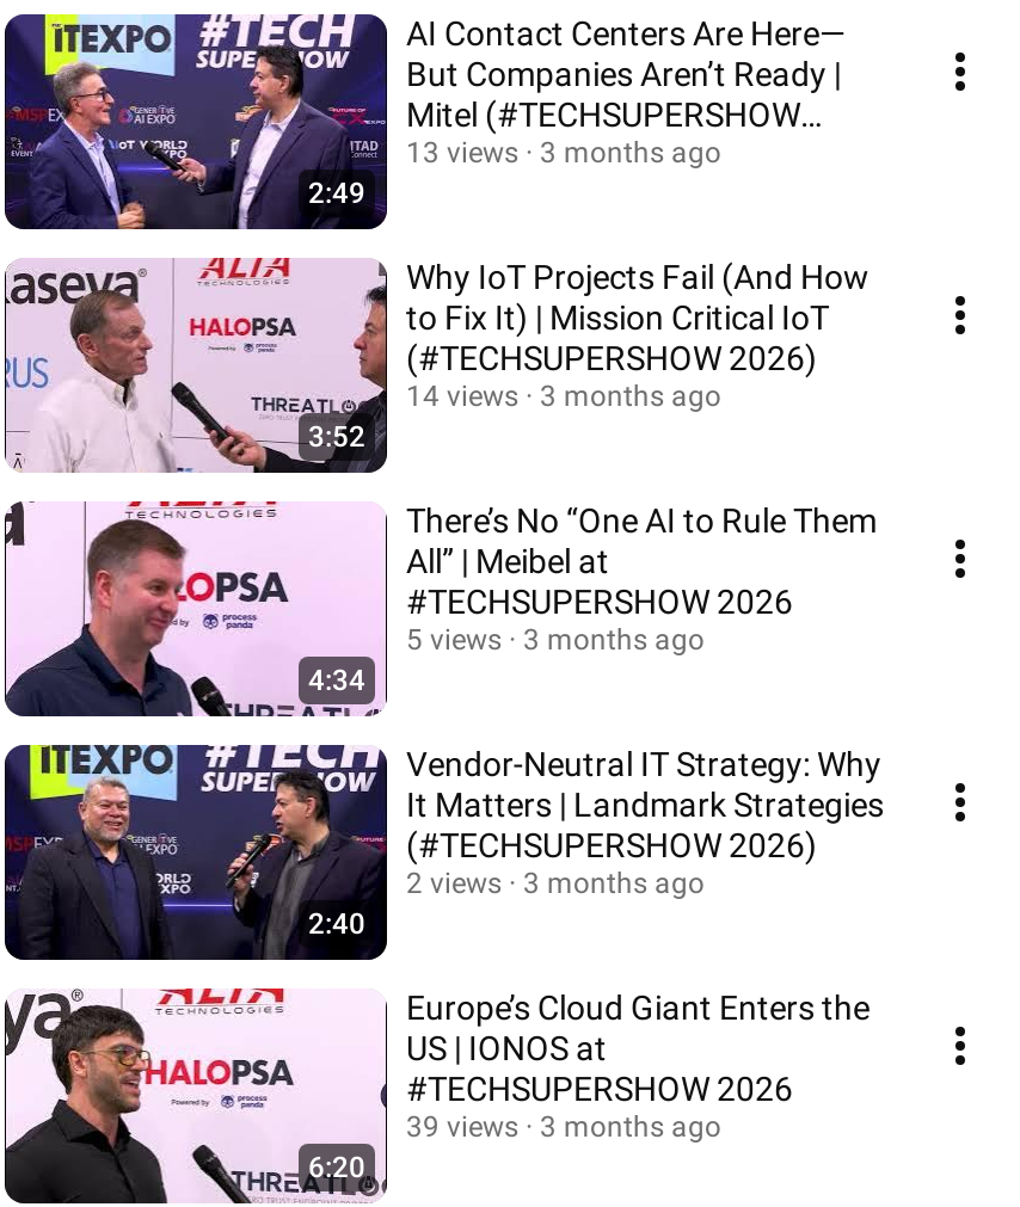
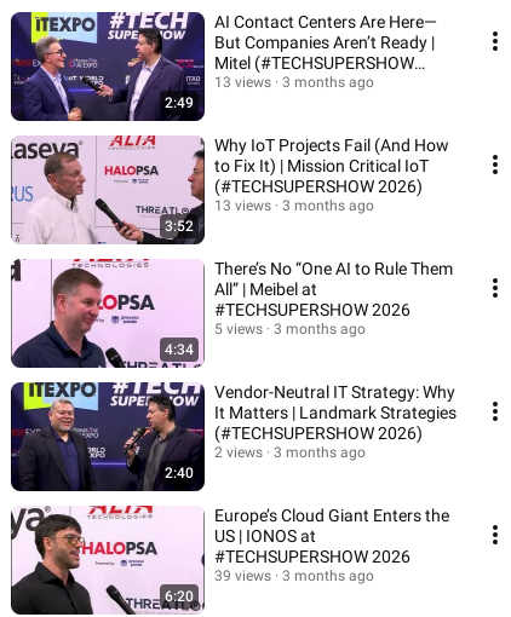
- 14 views 3 months ago
+ 13 views 3 months ago
